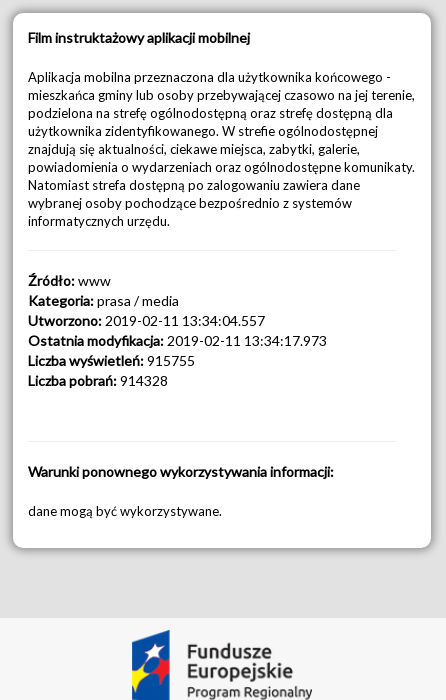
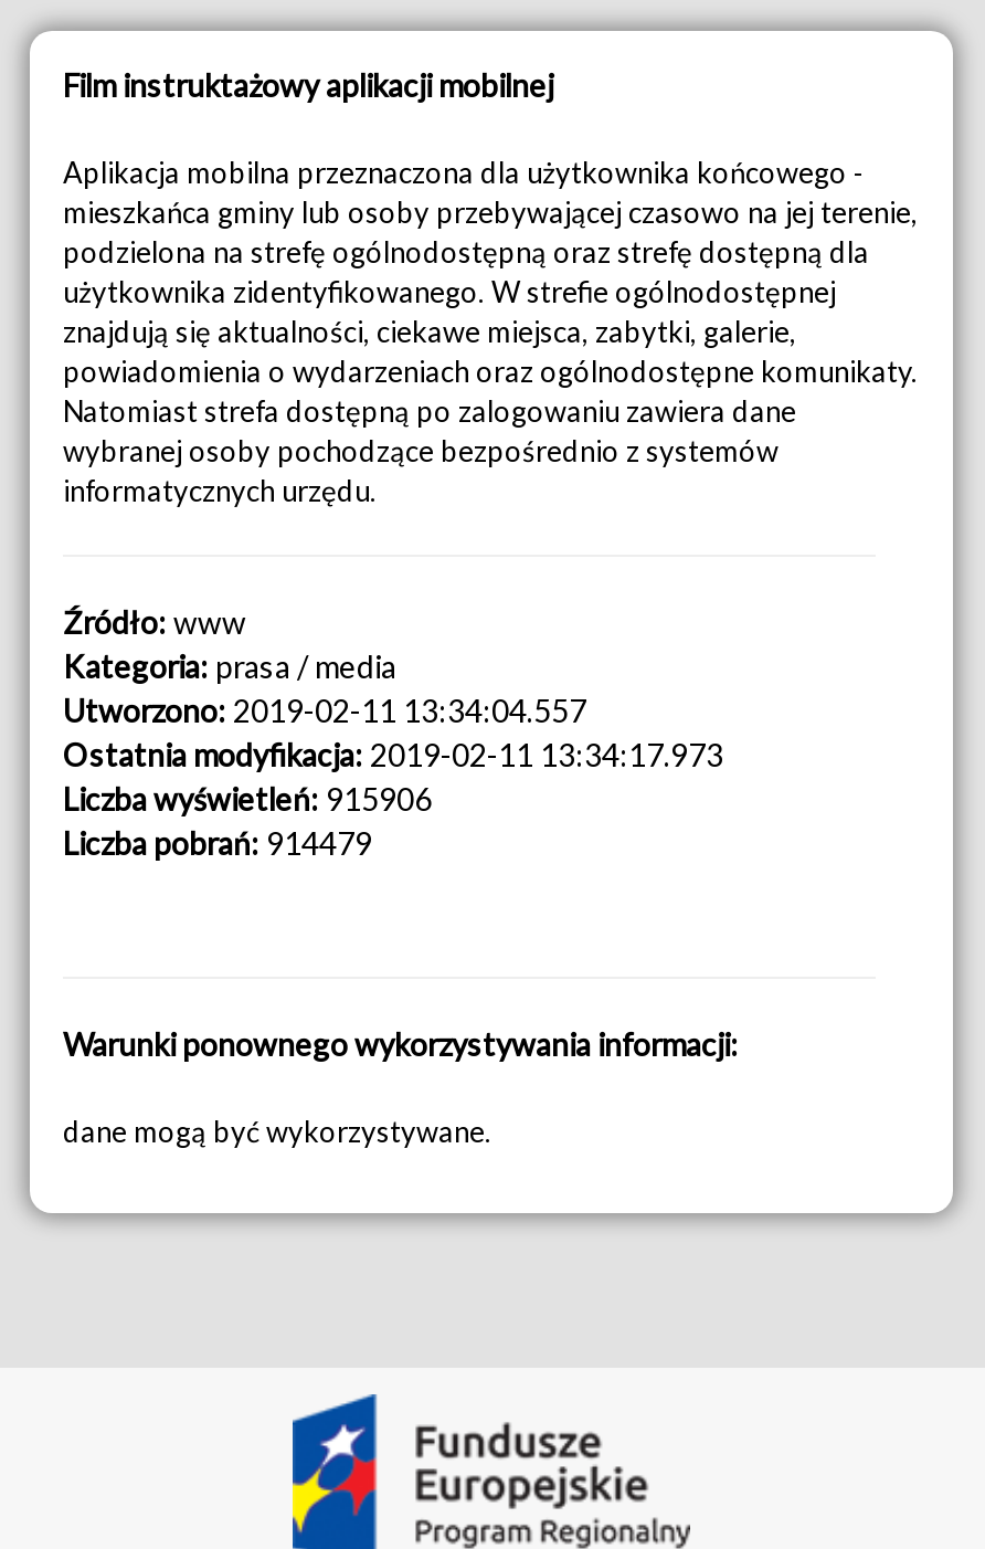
- Liczba wyświetleń: 915755
+ Liczba wyświetleń: 915906

- Liczba pobrań: 914328
+ Liczba pobrań: 914479
